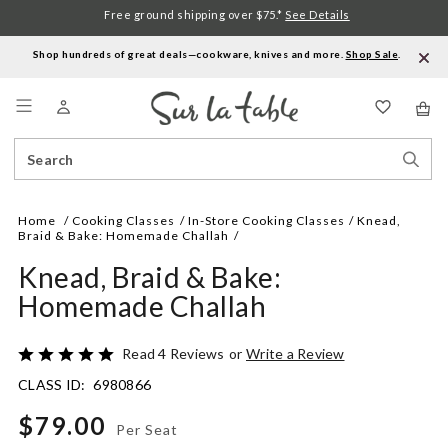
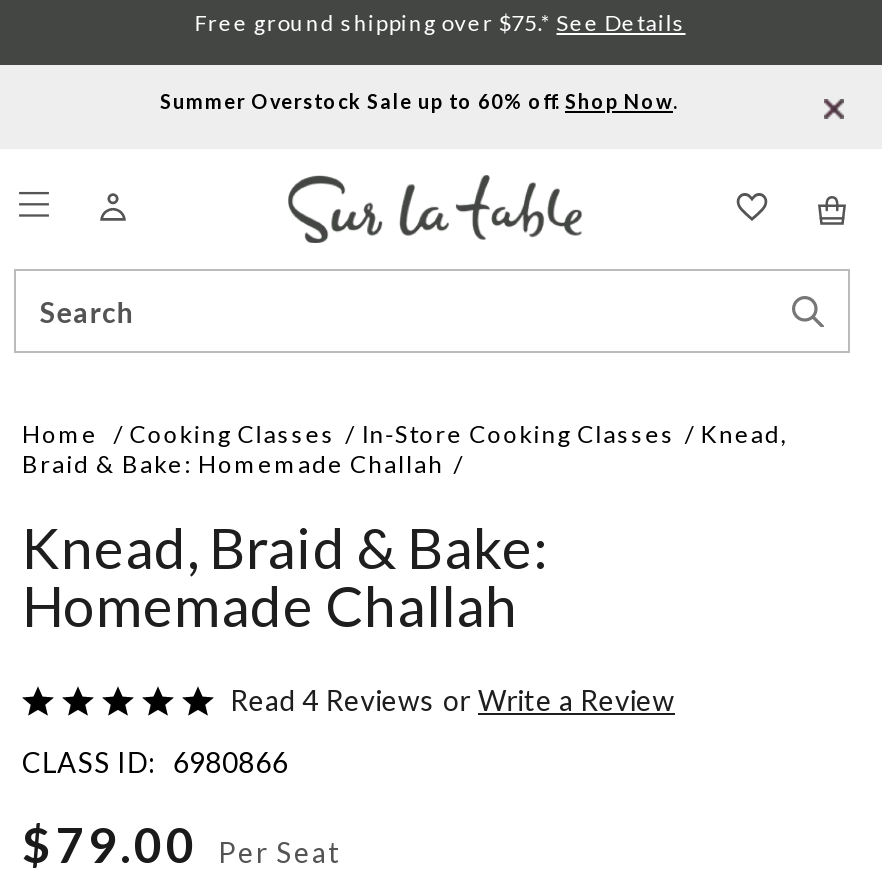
- Shop hundreds of great deals—cookware, knives and more. Shop Sale.
+ Summer Overstock Sale up to 60% off. Shop Now.
